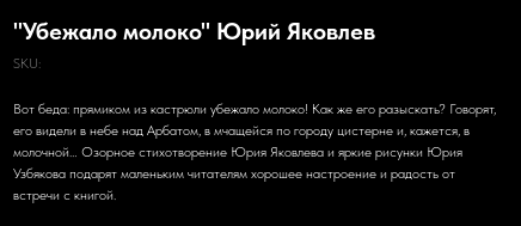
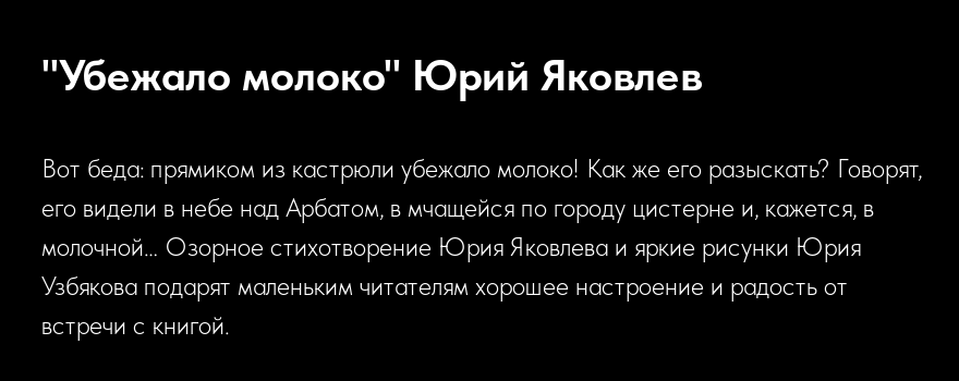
- SKU:
